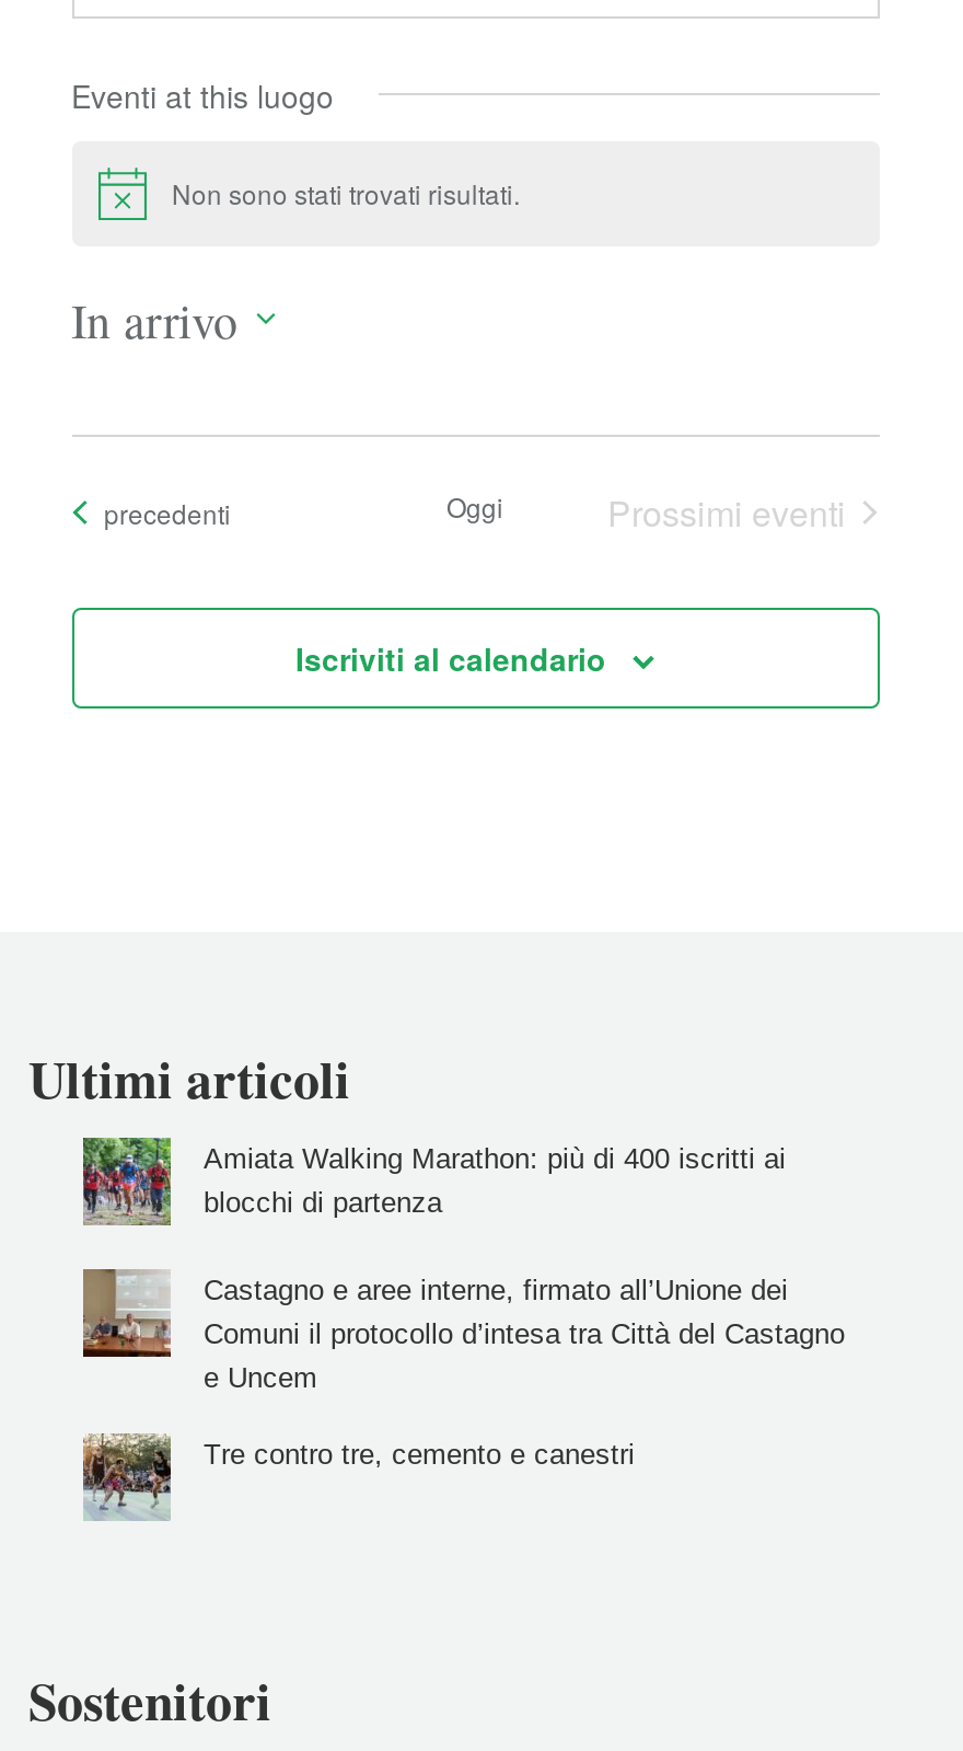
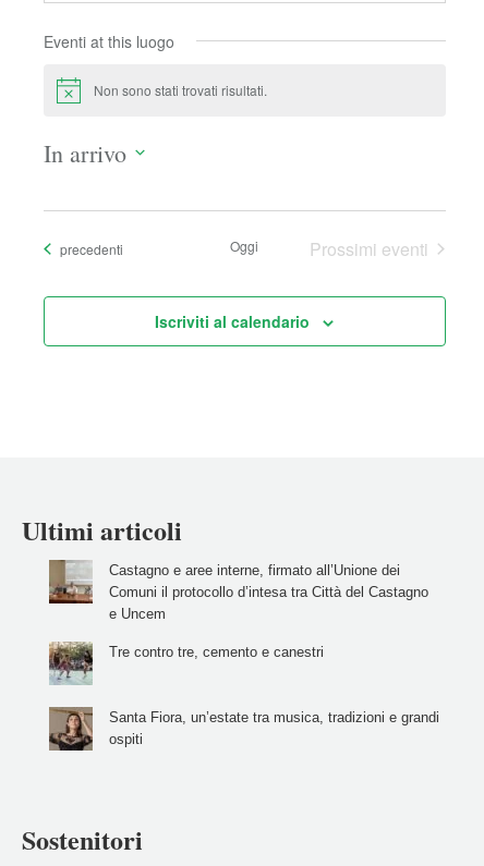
- [image]
- Amiata Walking Marathon: più di 400 iscritti ai
- blocchi di partenza

moved up: [image] | Castagno e aree interne, firmato all’Unione dei | Comuni il protocollo d’intesa tra Città del Castagno | e Uncem | Tre contro tre, cemento e canestri

moved up: [image]

+ [image]
+ Santa Fiora, un’estate tra musica, tradizioni e grandi
+ ospiti
